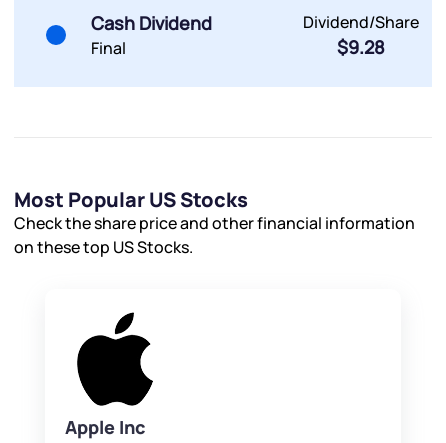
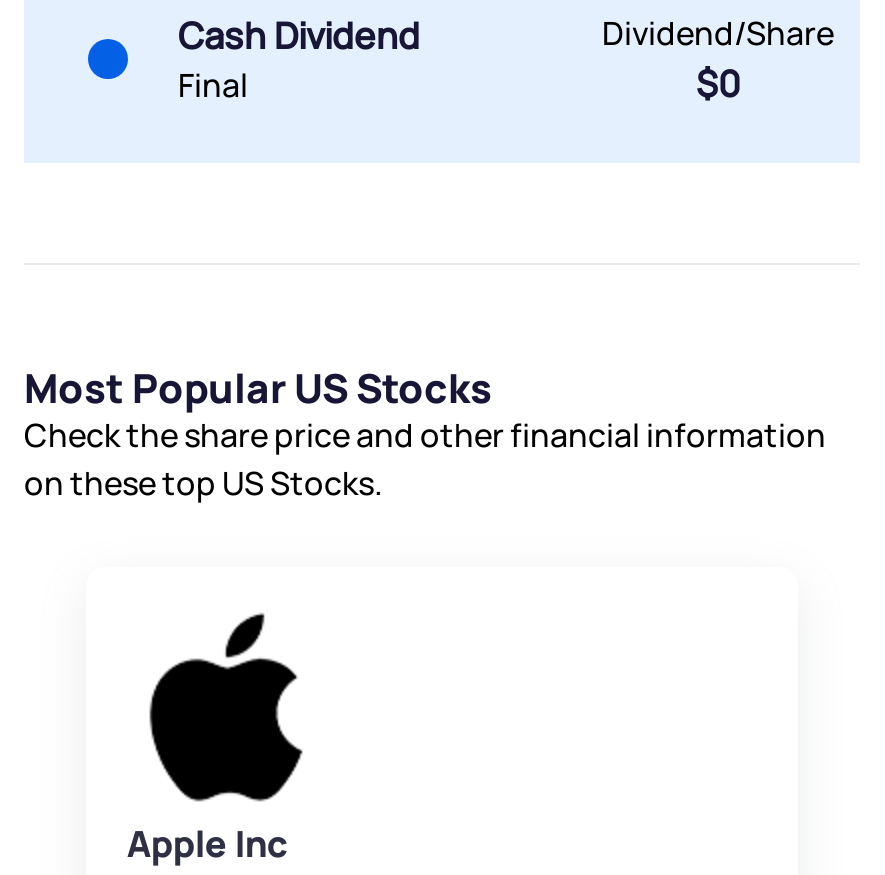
- $9.28
+ $0
